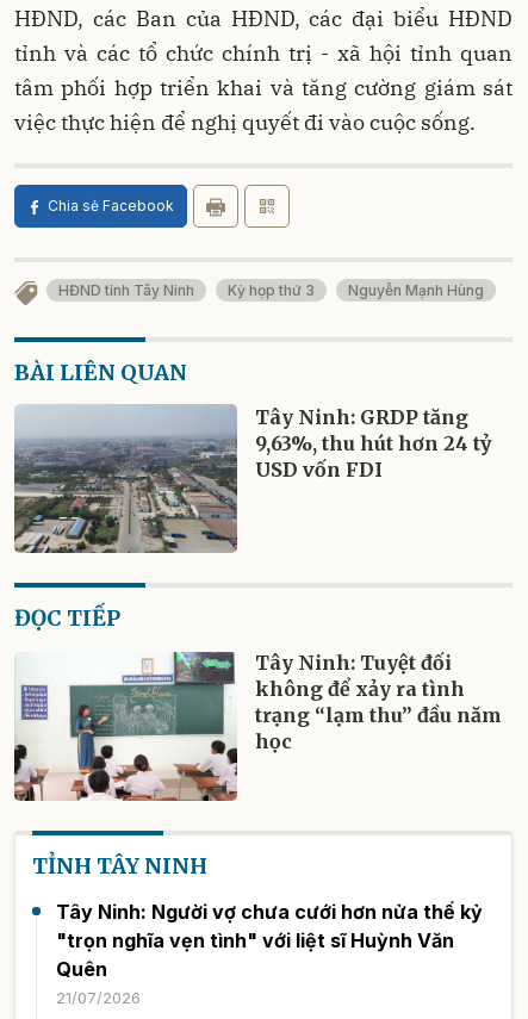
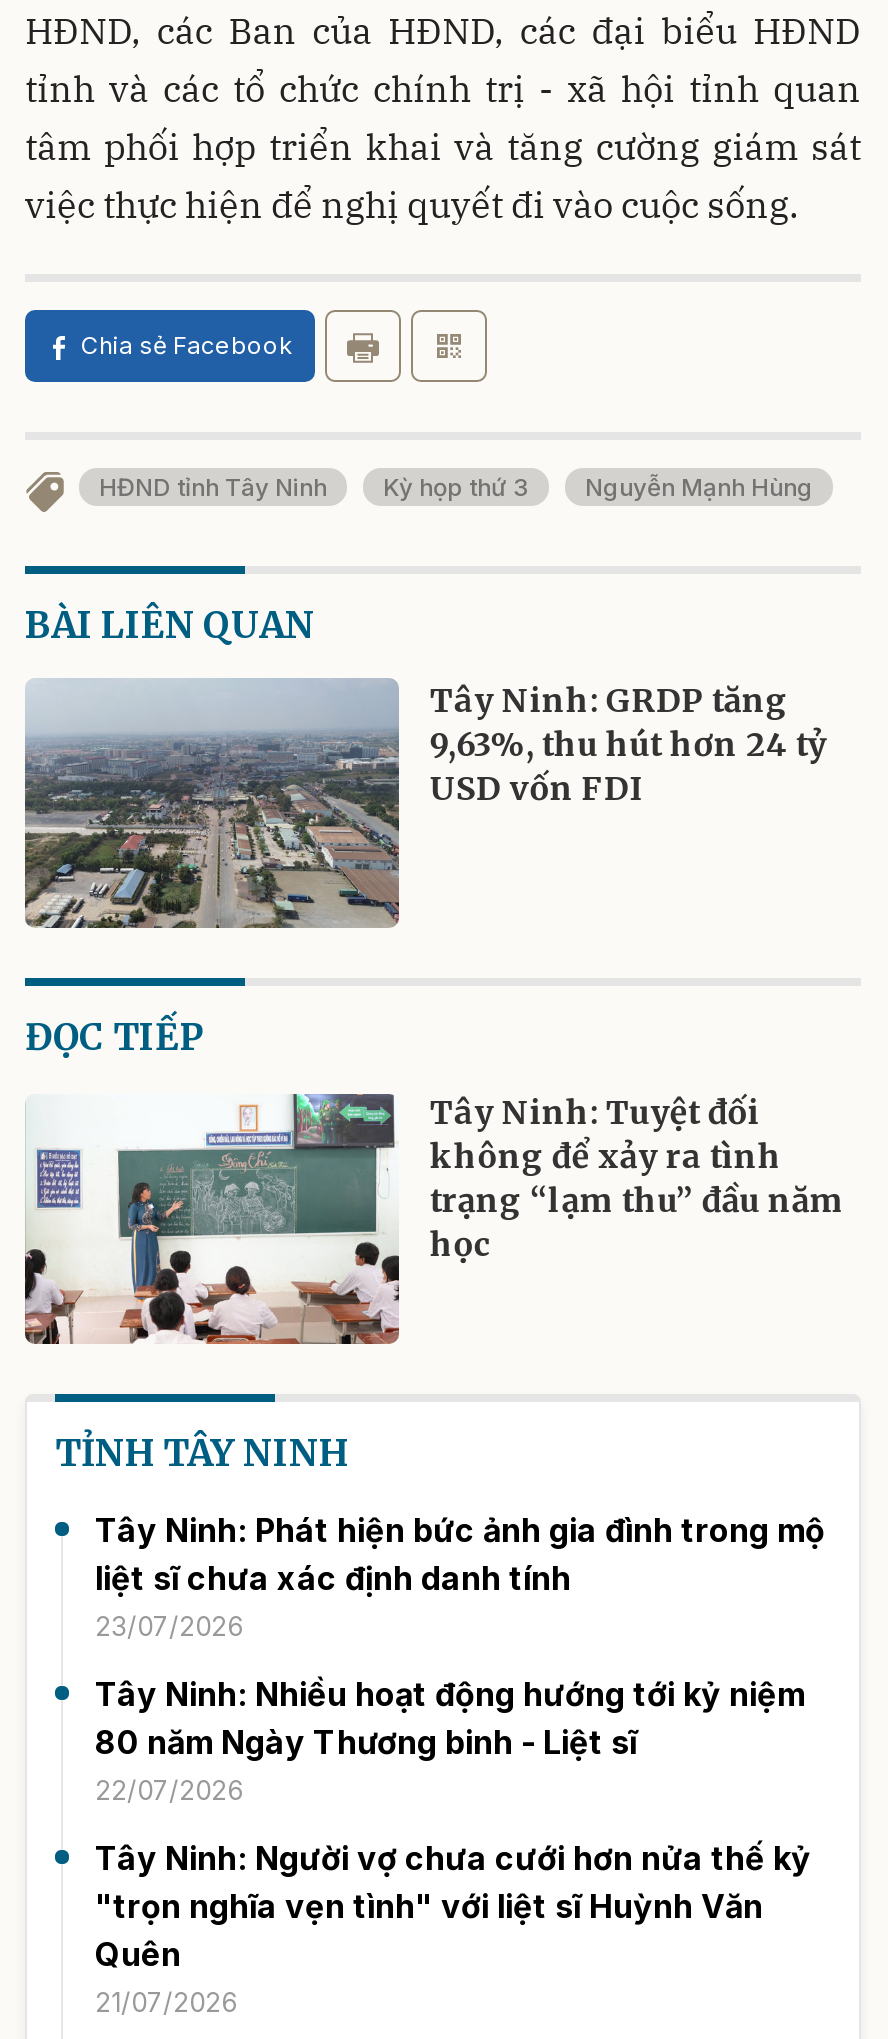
+ Tây Ninh: Phát hiện bức ảnh gia đình trong mộ
+ liệt sĩ chưa xác định danh tính
+ 23/07/2026
+ Tây Ninh: Nhiều hoạt động hướng tới kỷ niệm
+ 80 năm Ngày Thương binh - Liệt sĩ
+ 22/07/2026
